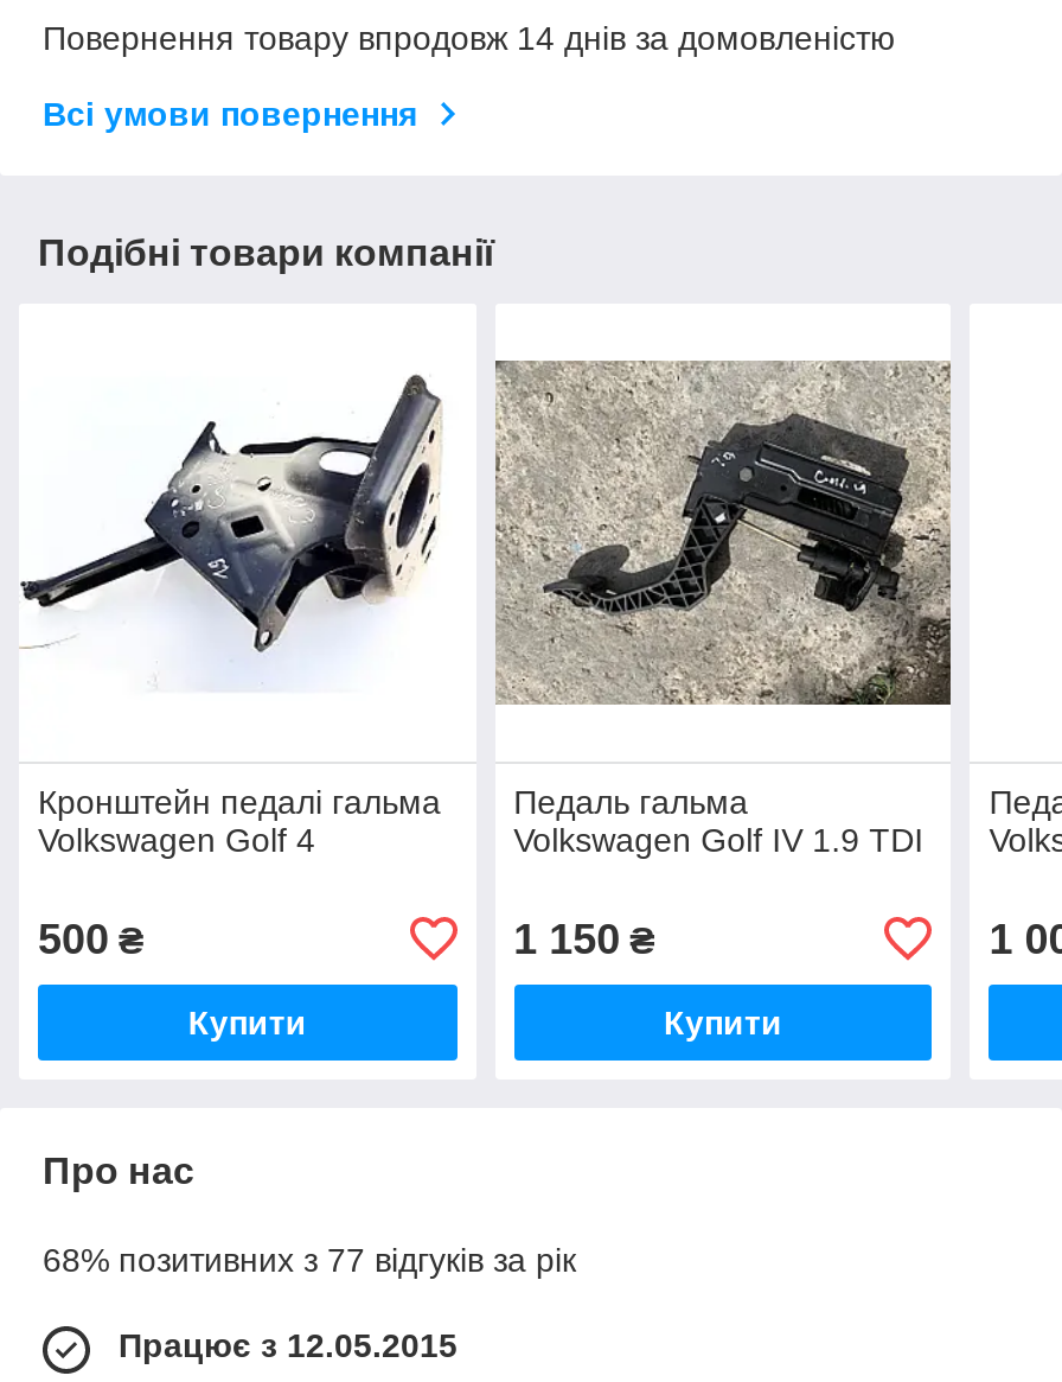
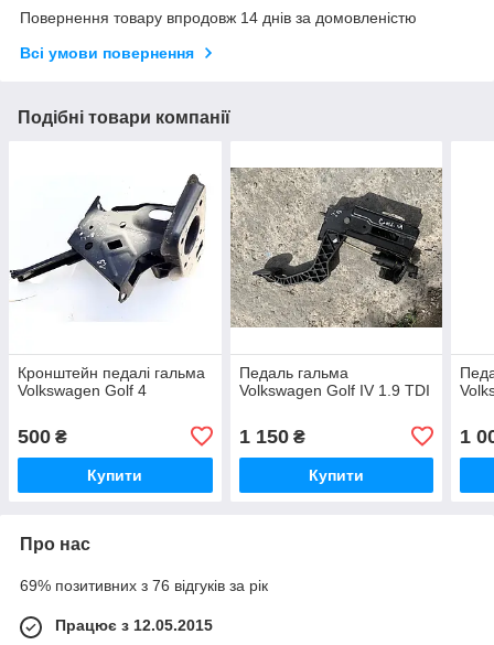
- 68% позитивних з 77 відгуків за рік
+ 69% позитивних з 76 відгуків за рік
